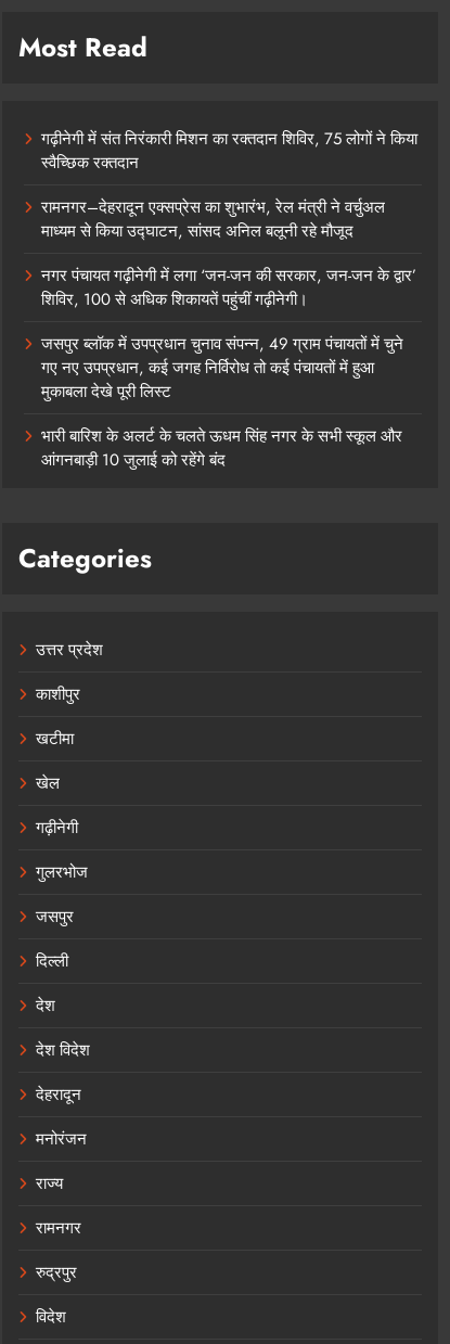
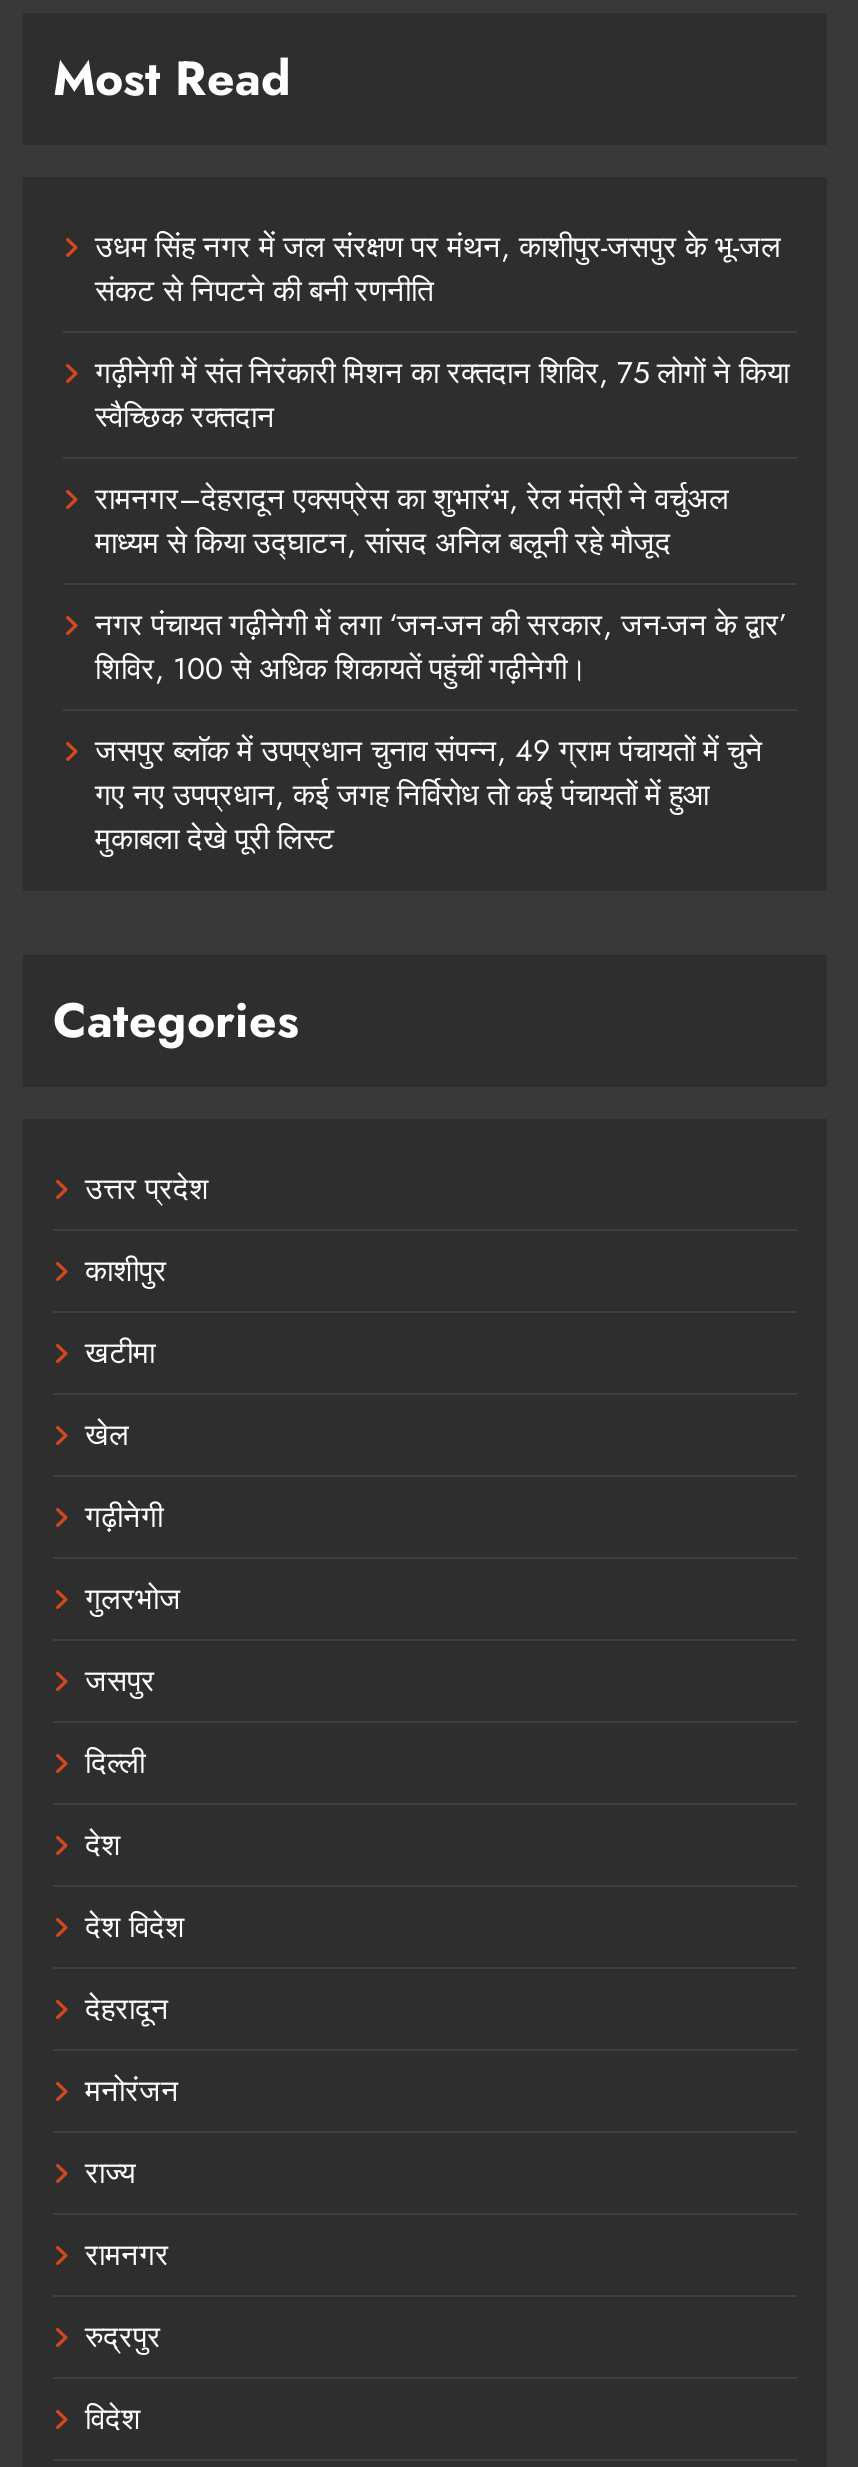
+ उधम सिंह नगर में जल संरक्षण पर मंथन, काशीपुर-जसपुर के भू-जल
+ संकट से निपटने की बनी रणनीति

moved down: गढ़ीनेगी में संत निरंकारी मिशन का रक्तदान शिविर, 75 लोगों ने किया | स्वैच्छिक रक्तदान | रामनगर–देहरादून एक्सप्रेस का शुभारंभ, रेल मंत्री ने वर्चुअल | ... | गए नए उपप्रधान, कई जगह निर्विरोध तो कई पंचायतों में हुआ | मुकाबला देखे पूरी लिस्ट

- भारी बारिश के अलर्ट के चलते ऊधम सिंह नगर के सभी स्कूल और
- आंगनबाड़ी 10 जुलाई को रहेंगे बंद
